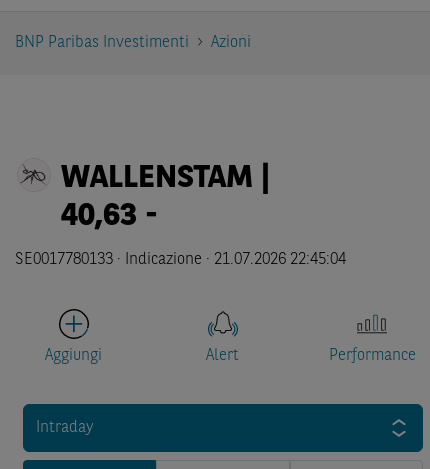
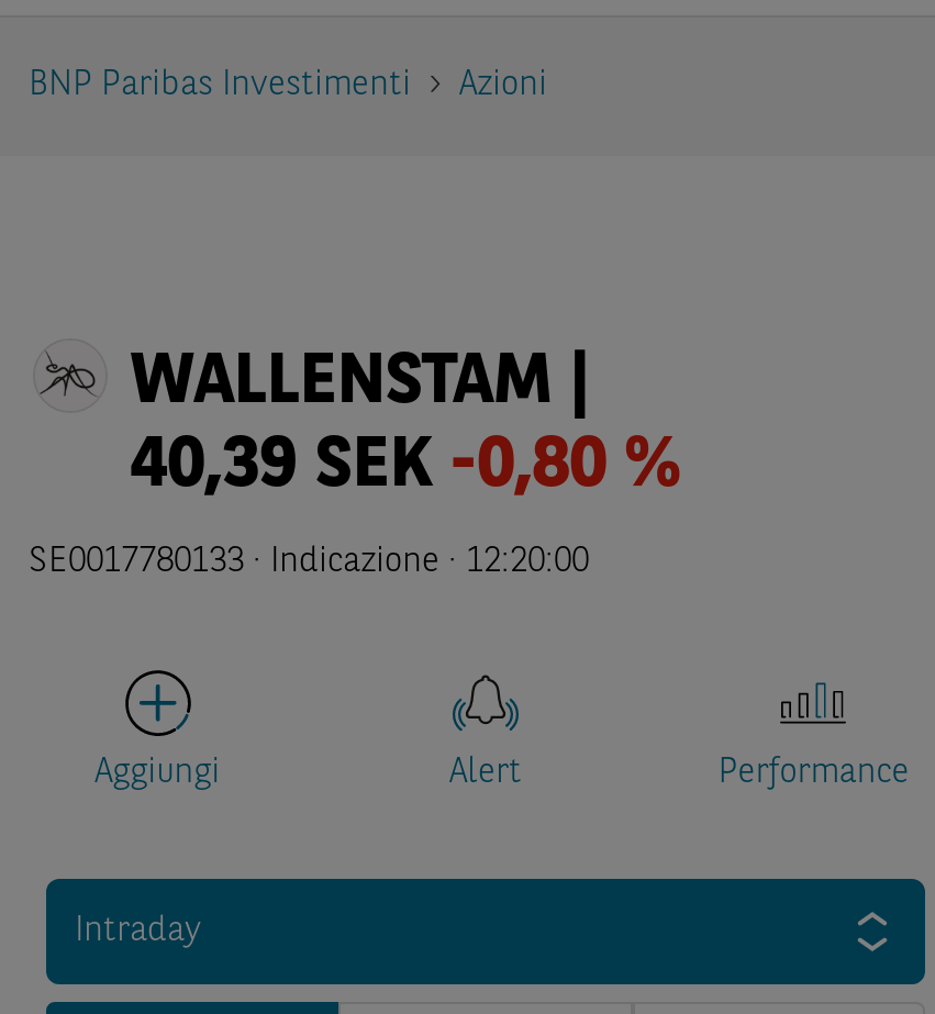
- 40,63 -
+ 40,39 SEK -0,80 %

- SE0017780133 · Indicazione · 21.07.2026 22:45:04
+ SE0017780133 · Indicazione · 12:20:00
